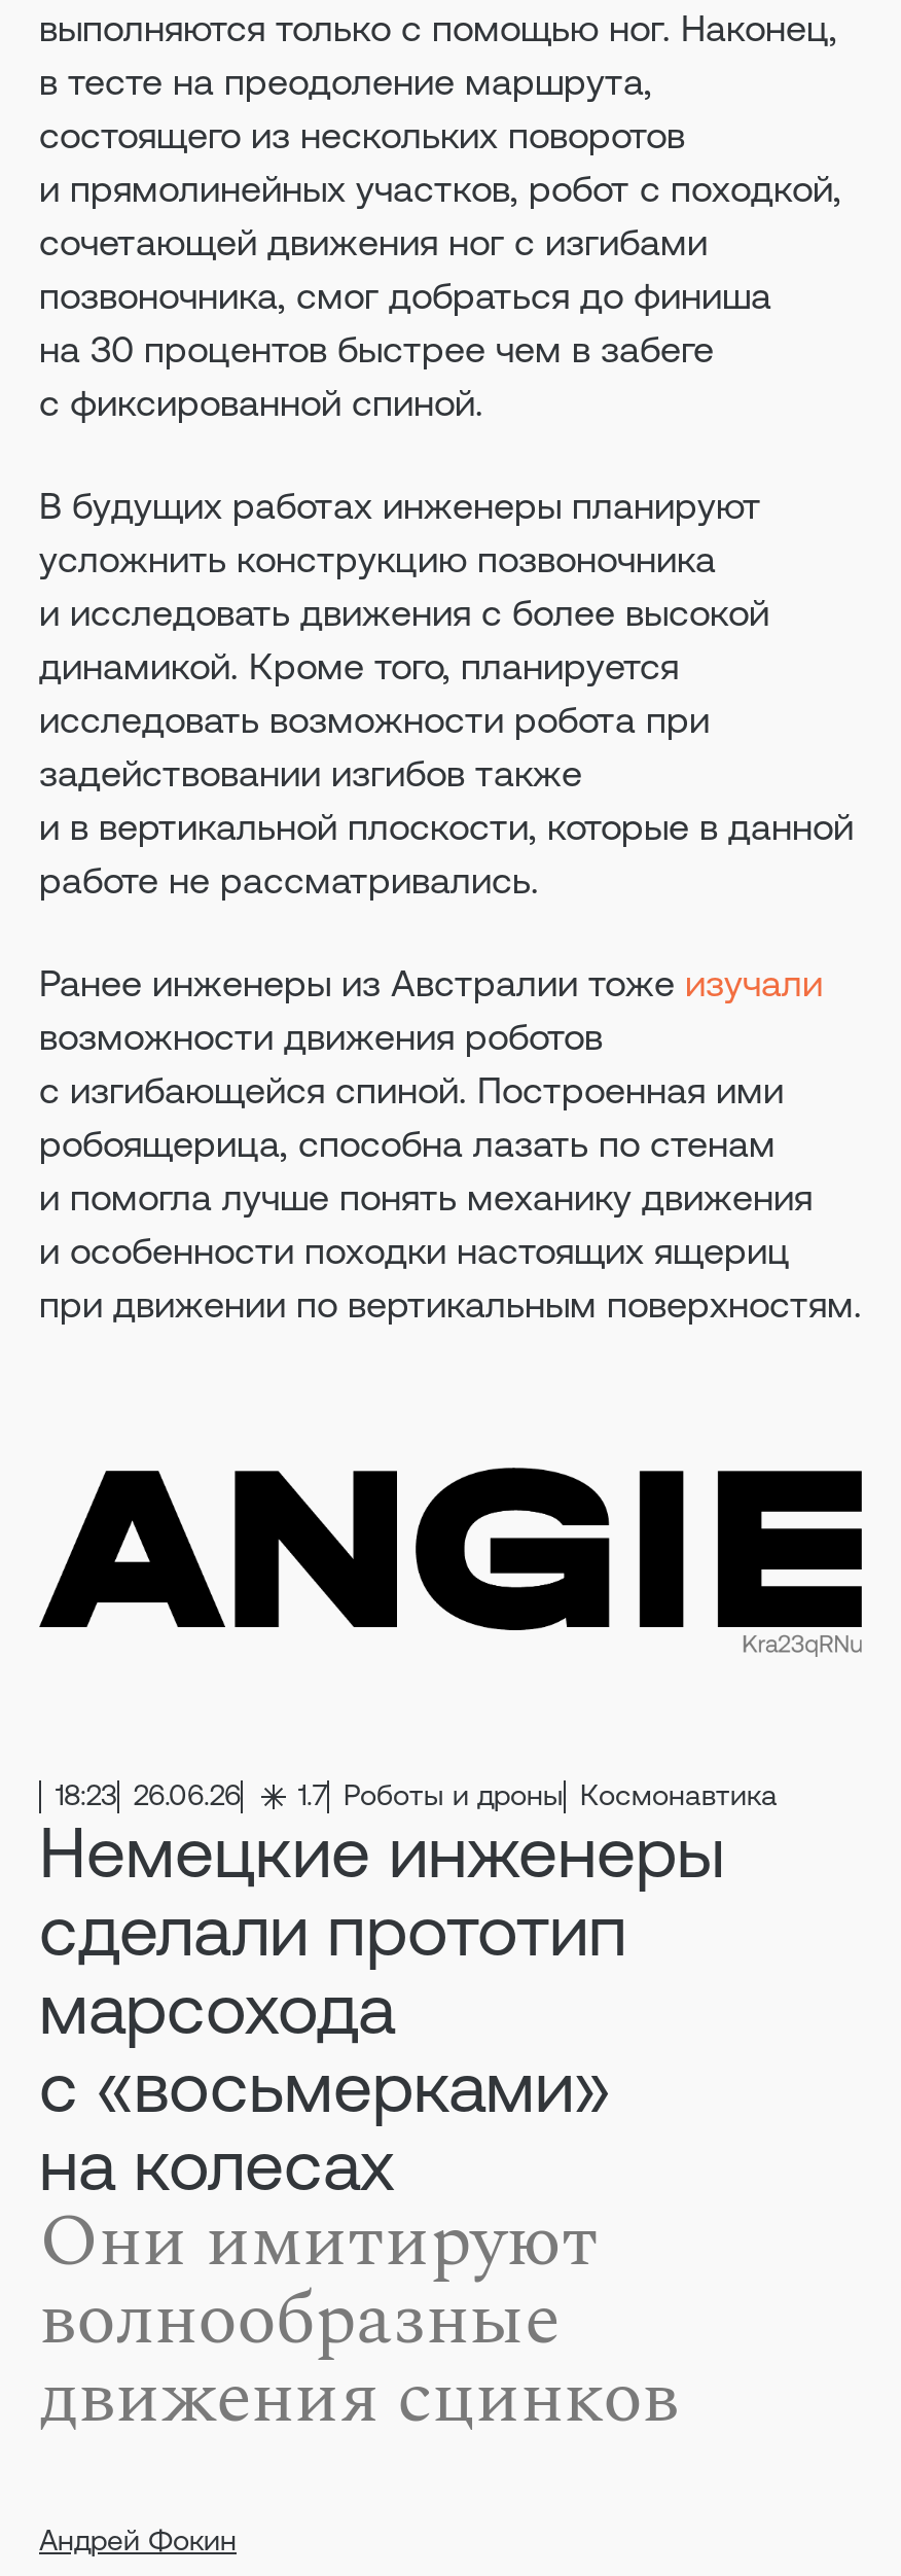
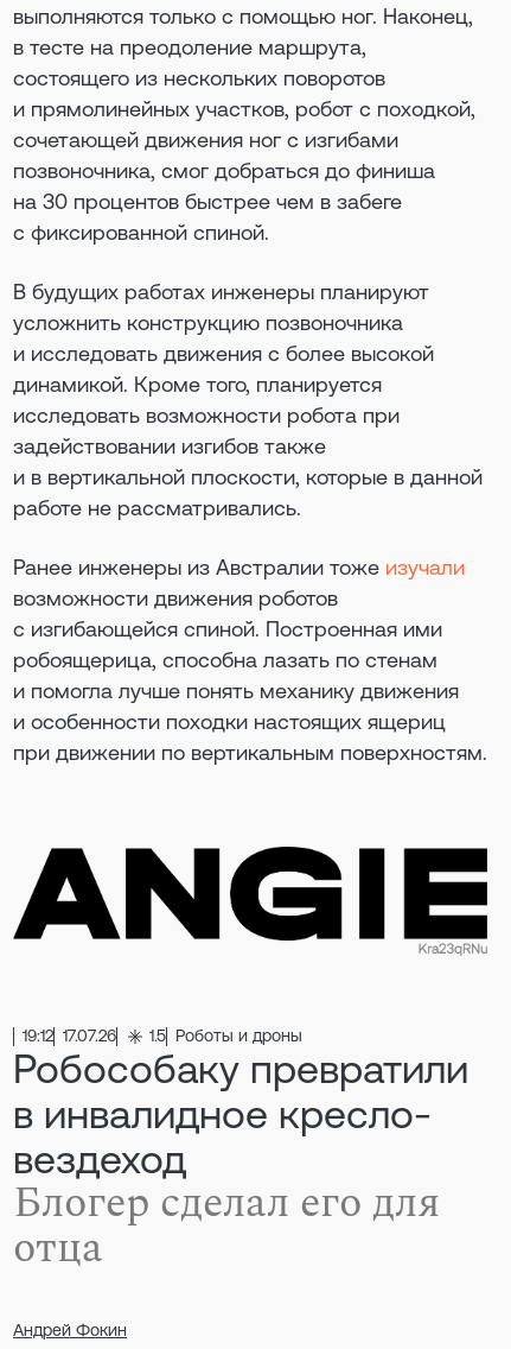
- 18:23 26.06.26
- 1.7 Роботы и дроны Космонавтика
- Немецкие инженеры
- сделали прототип
- марсохода
- с «восьмерками»
- на колесах
- Они имитируют
- волнообразные
- движения сцинков
+ 19:12 17.07.26
+ 1.5 Роботы и дроны
+ Робособаку превратили
+ в инвалидное кресло-
+ вездеход
+ Блогер сделал его для
+ отца
